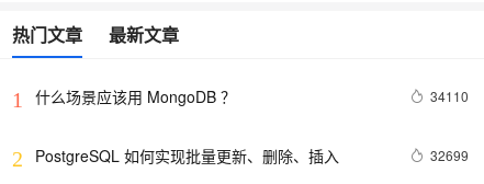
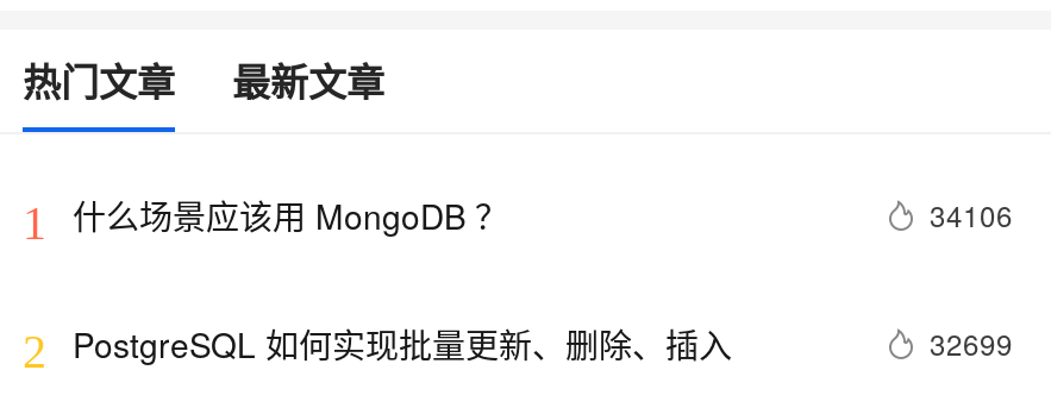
- 34110
+ 34106
